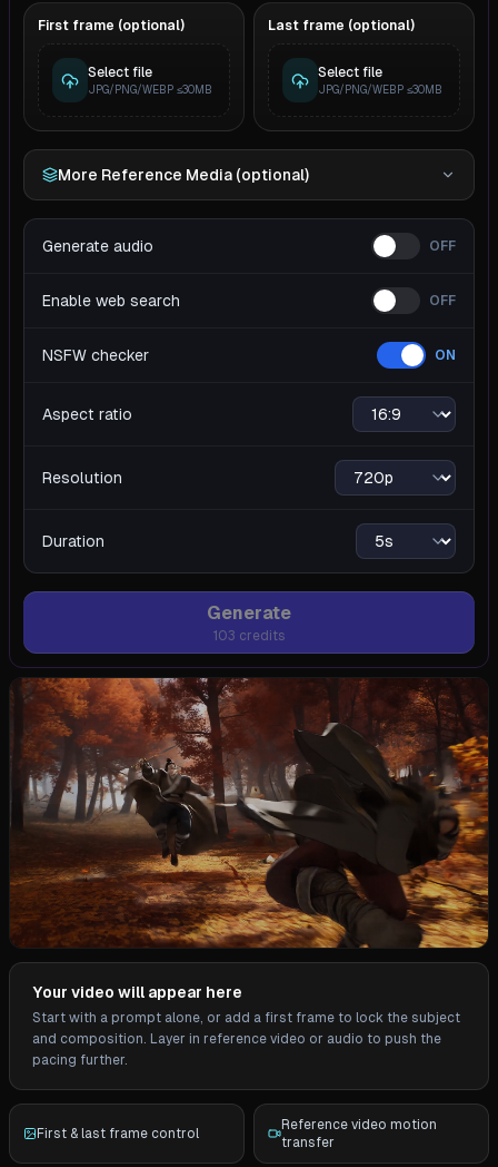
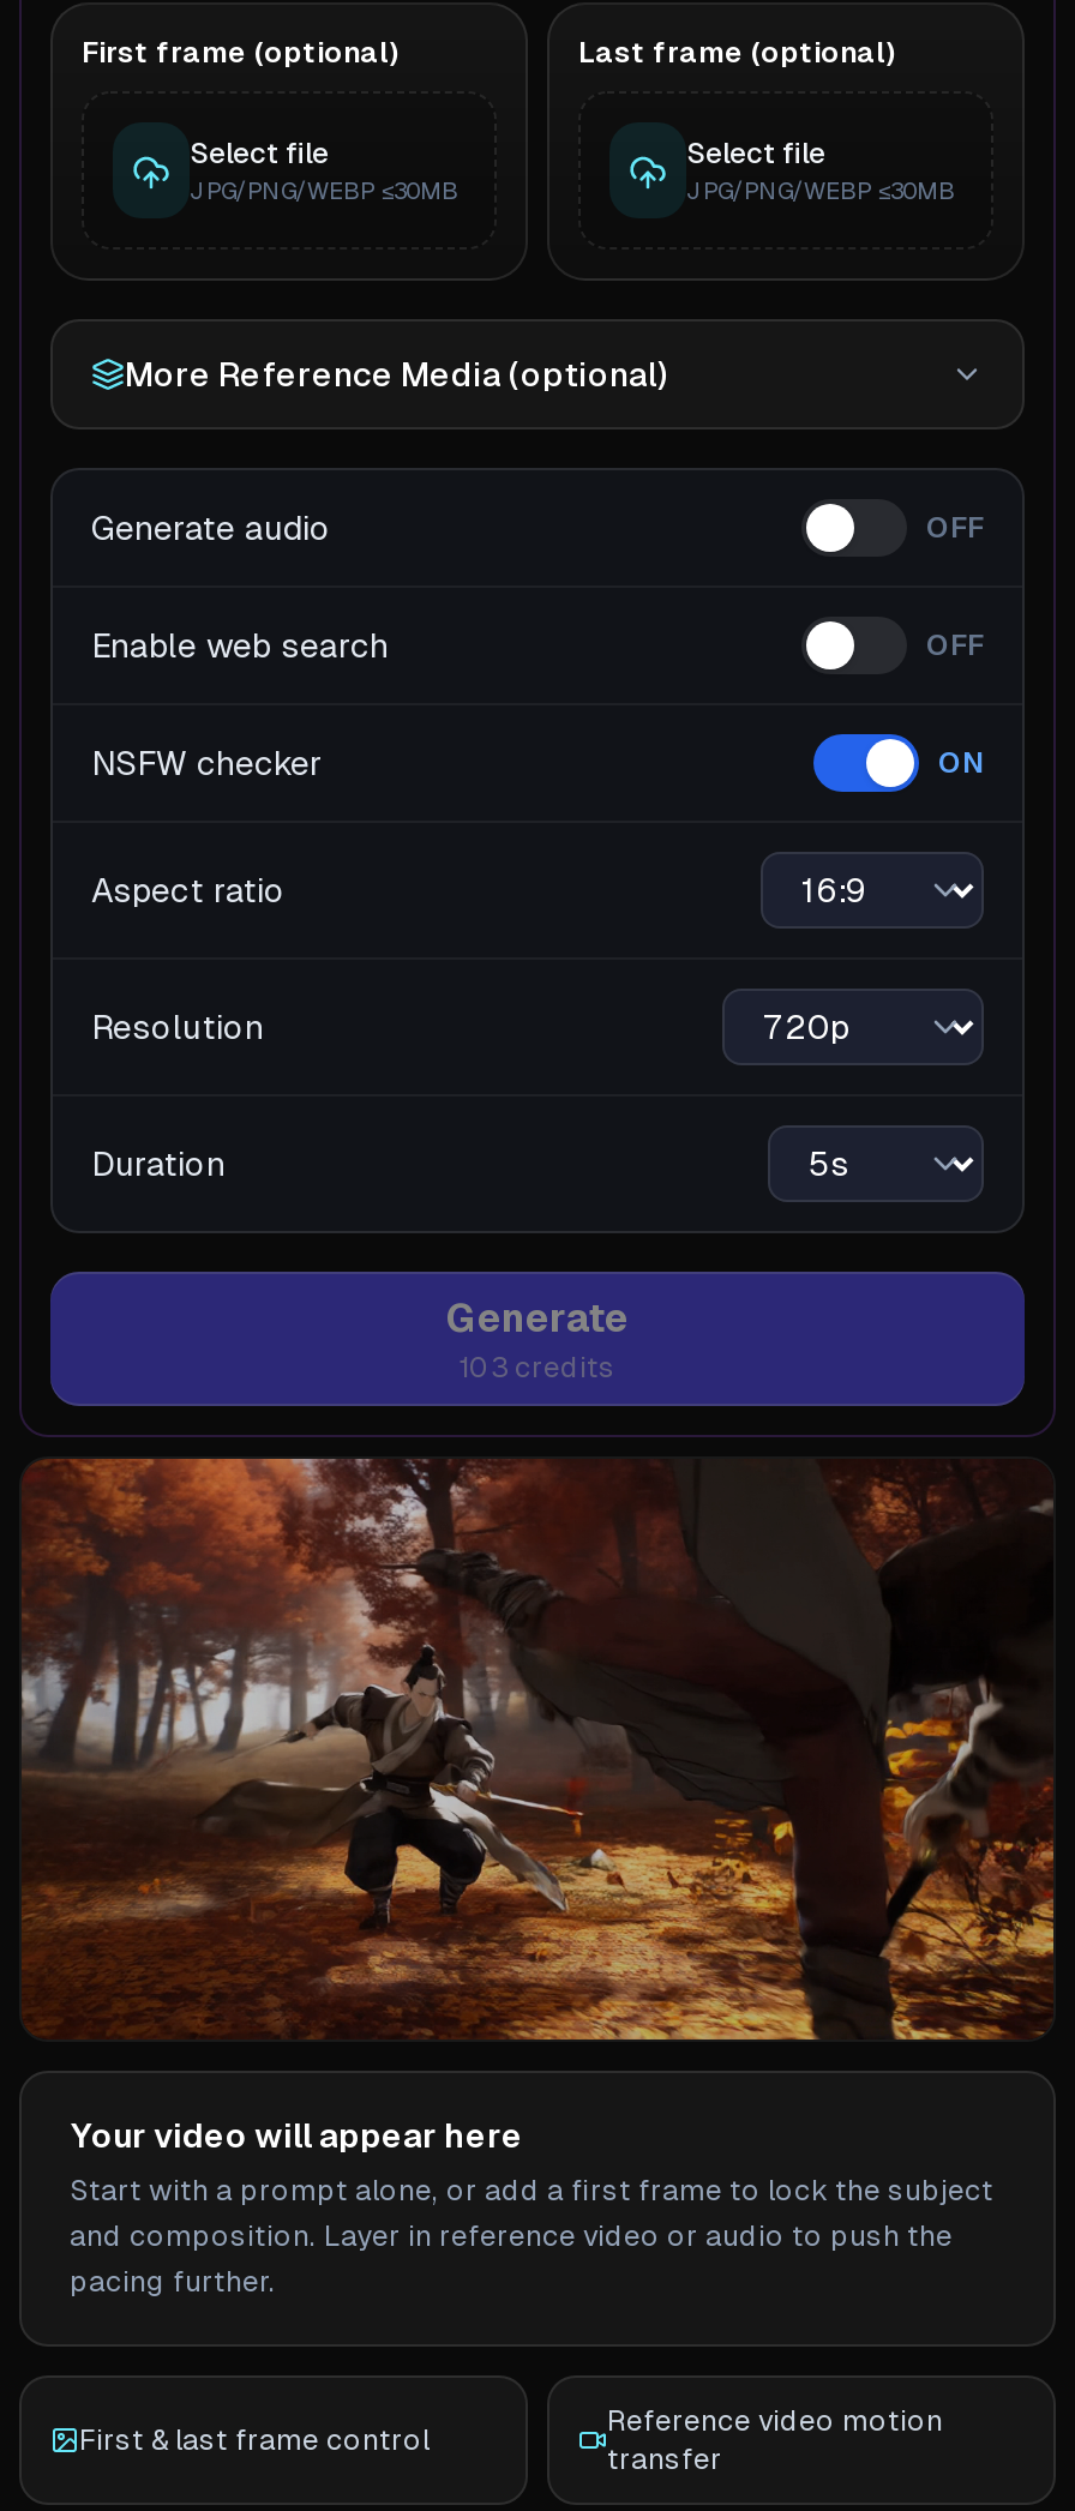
- [image]
+ [image]
